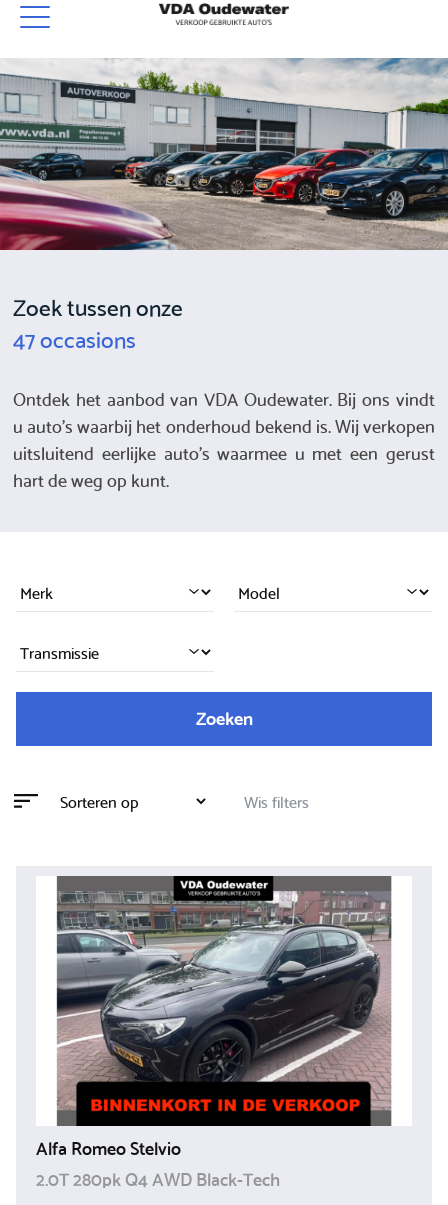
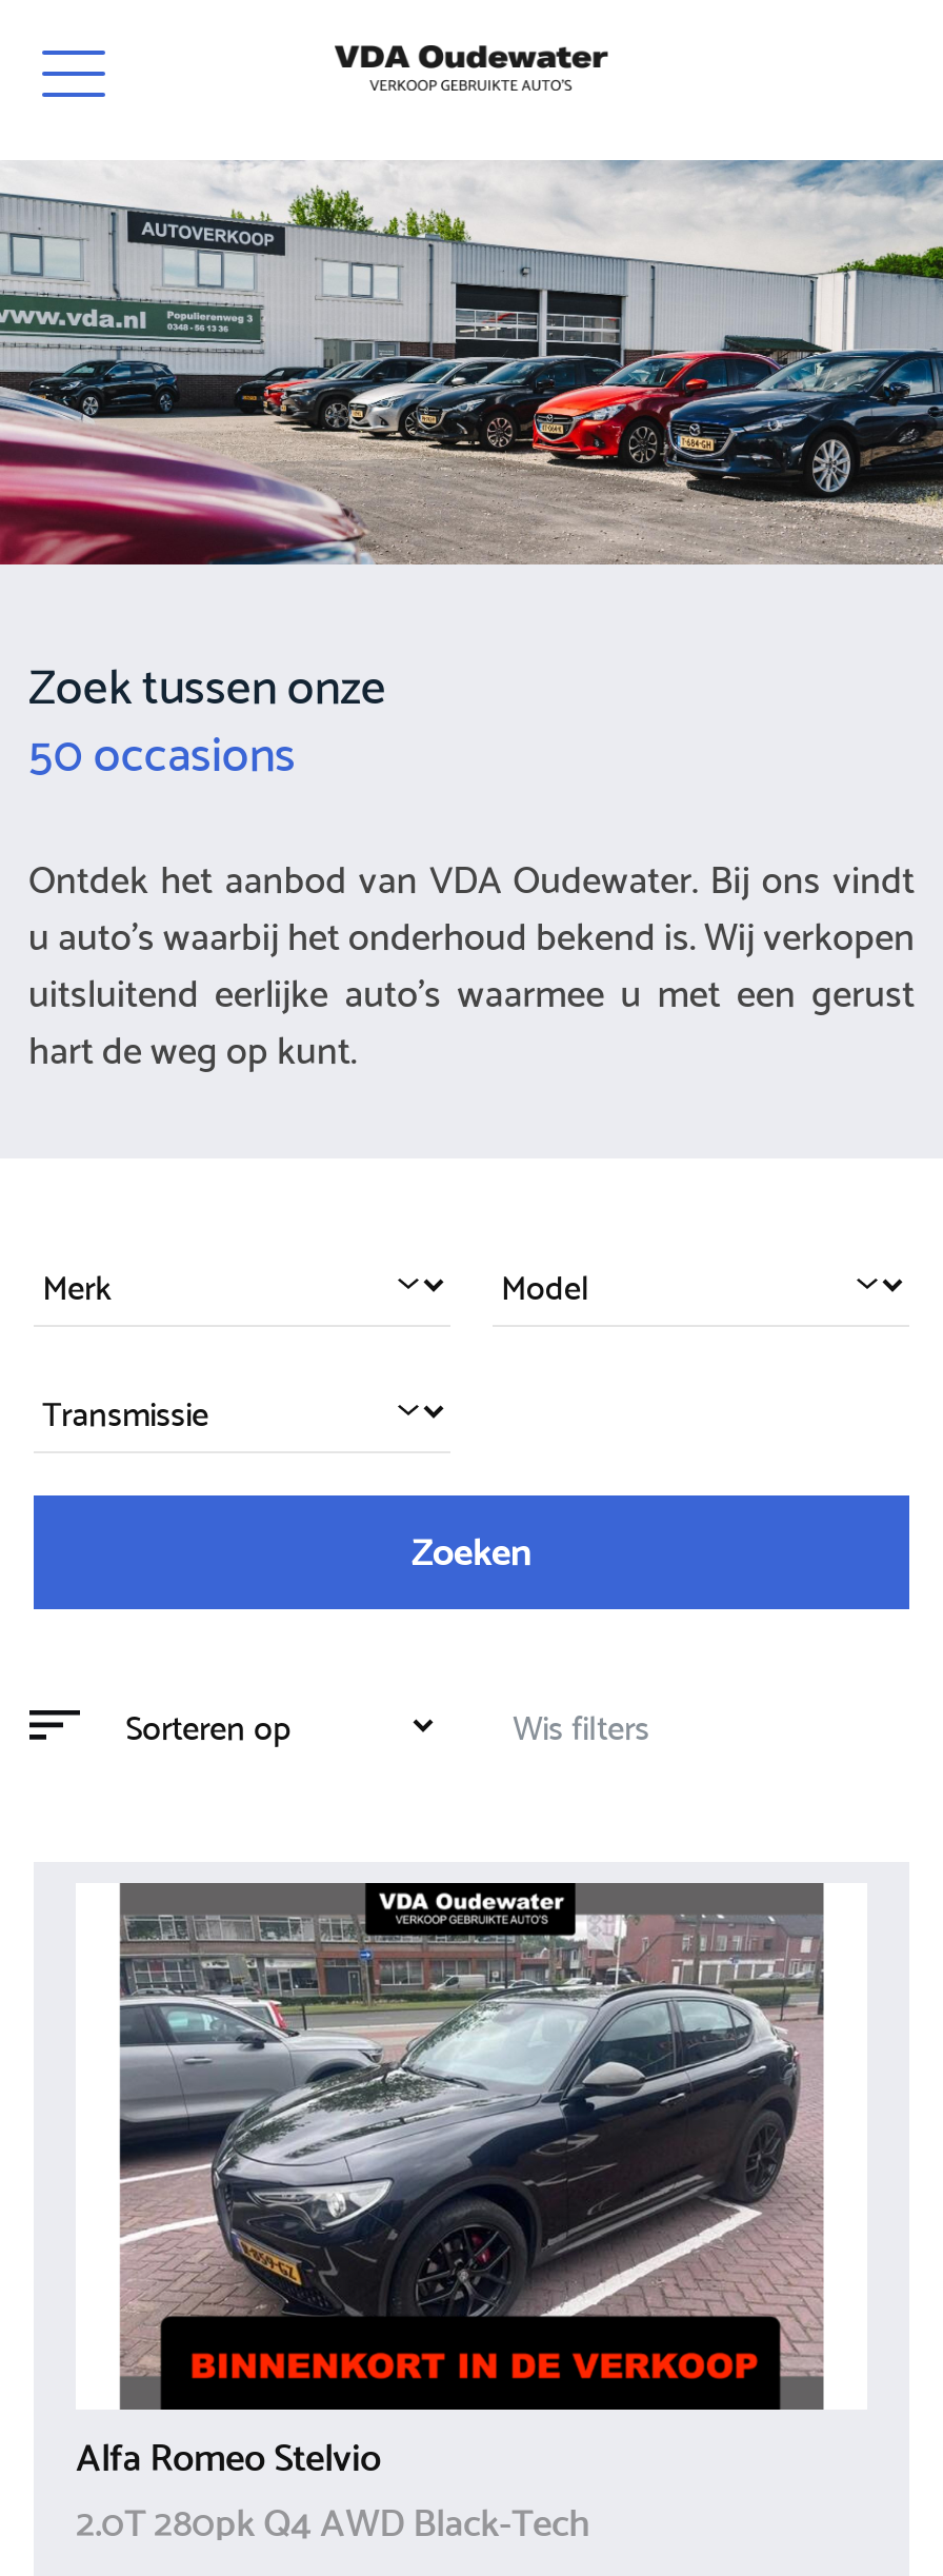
- 47 occasions
+ 50 occasions
